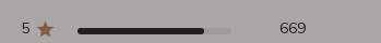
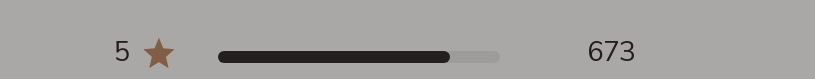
- 669
+ 673
